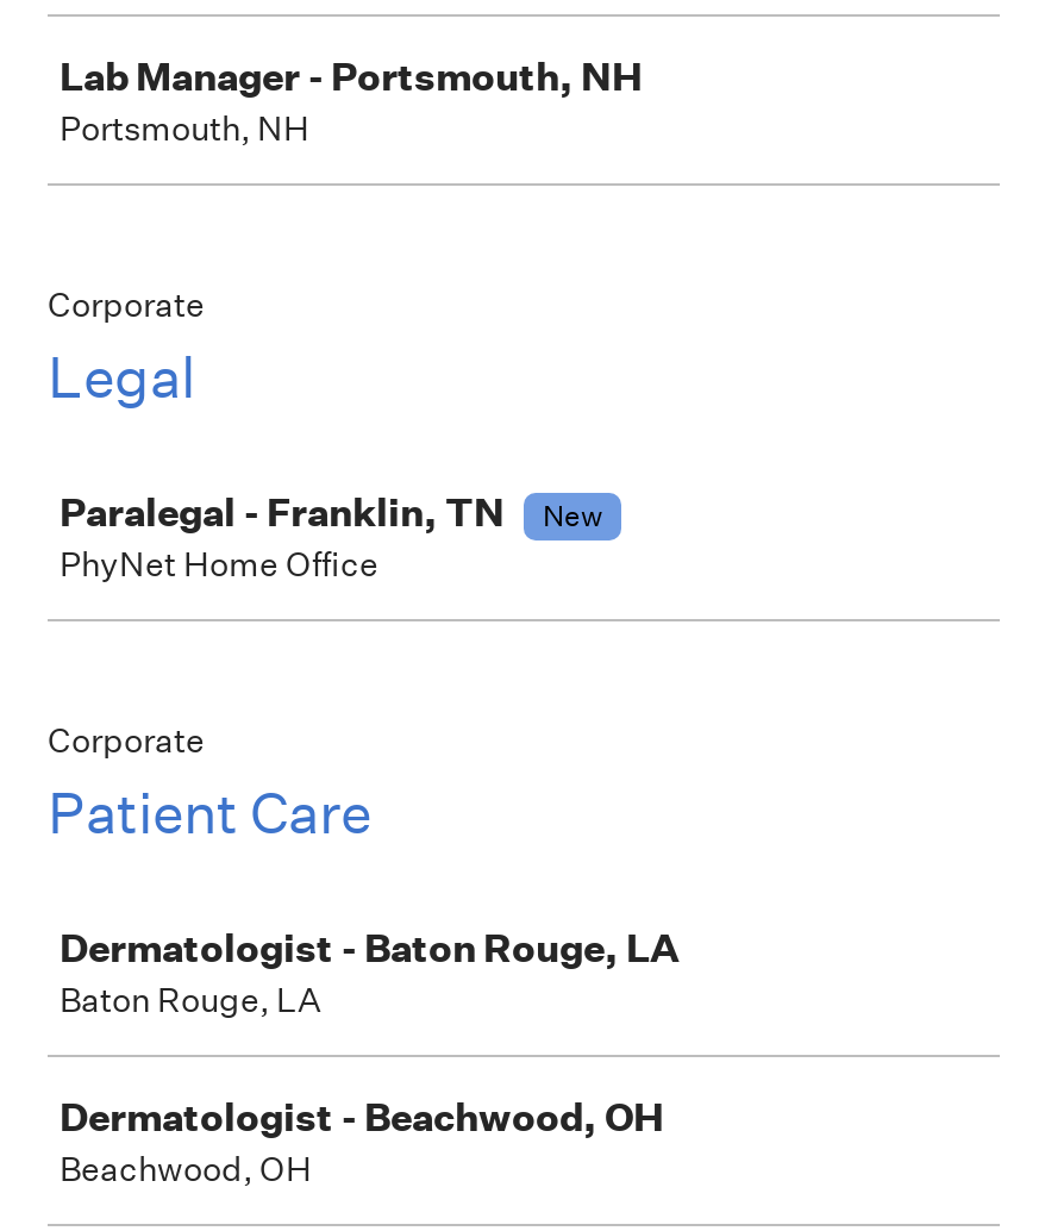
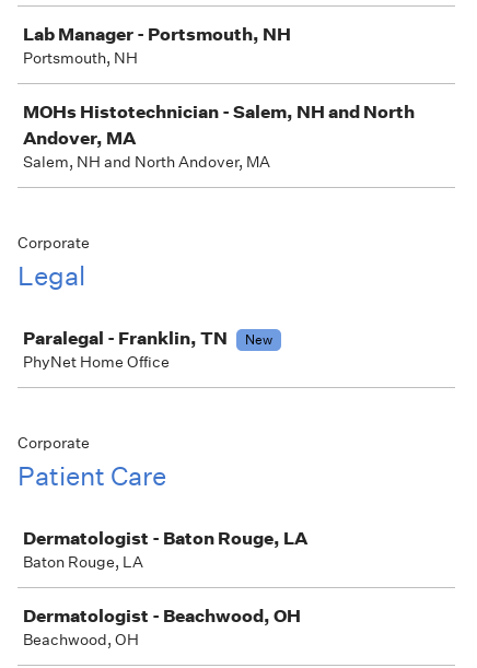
+ MOHs Histotechnician - Salem, NH and North
+ Andover, MA
+ Salem, NH and North Andover, MA
